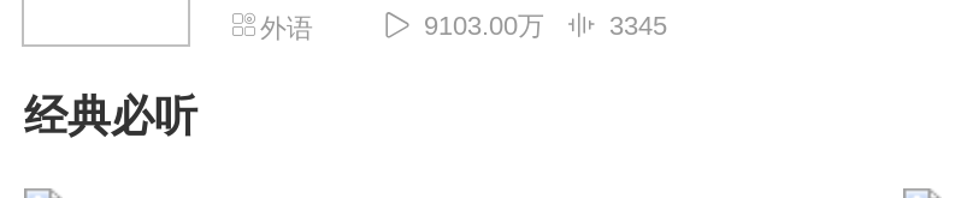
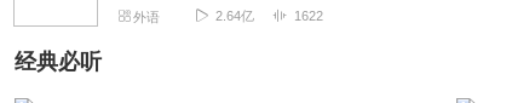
- 9103.00万
- 3345
+ 2.64亿
+ 1622
